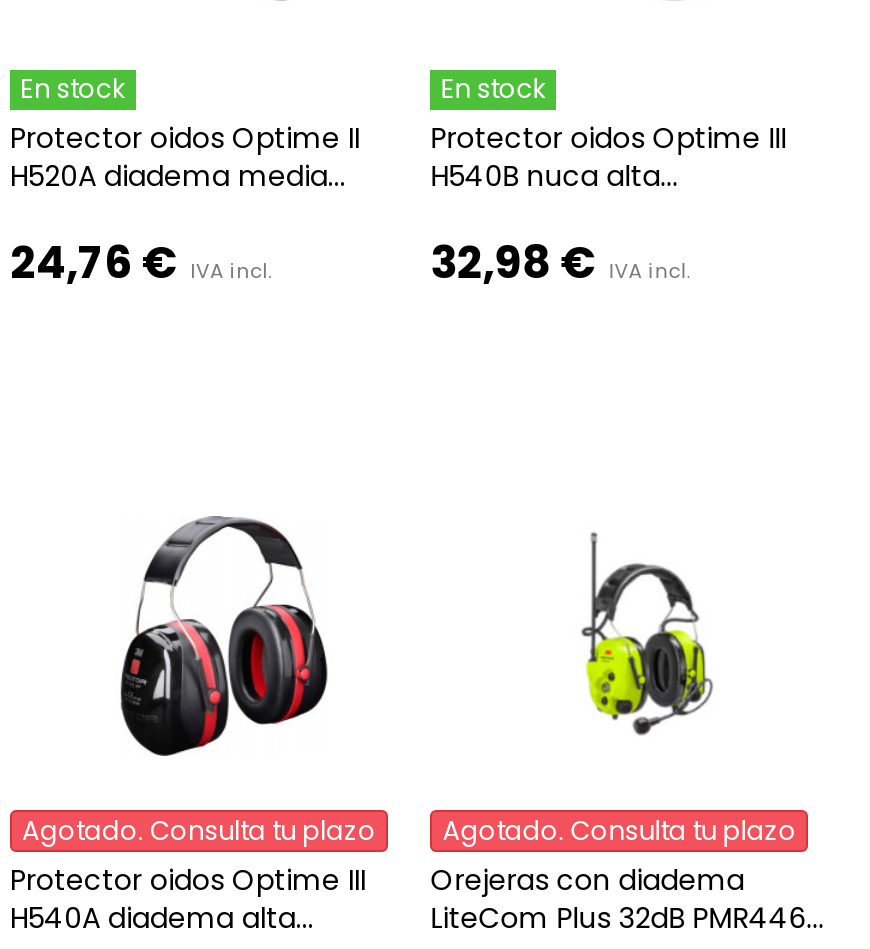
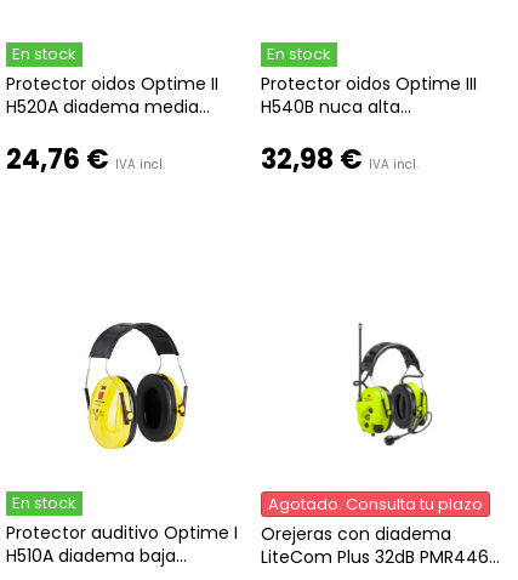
- [image]
- Agotado. Consulta tu plazo
- Protector oidos Optime III
- H540A diadema alta...
+ [image]
+ En stock
+ Protector auditivo Optime I
+ H510A diadema baja...
